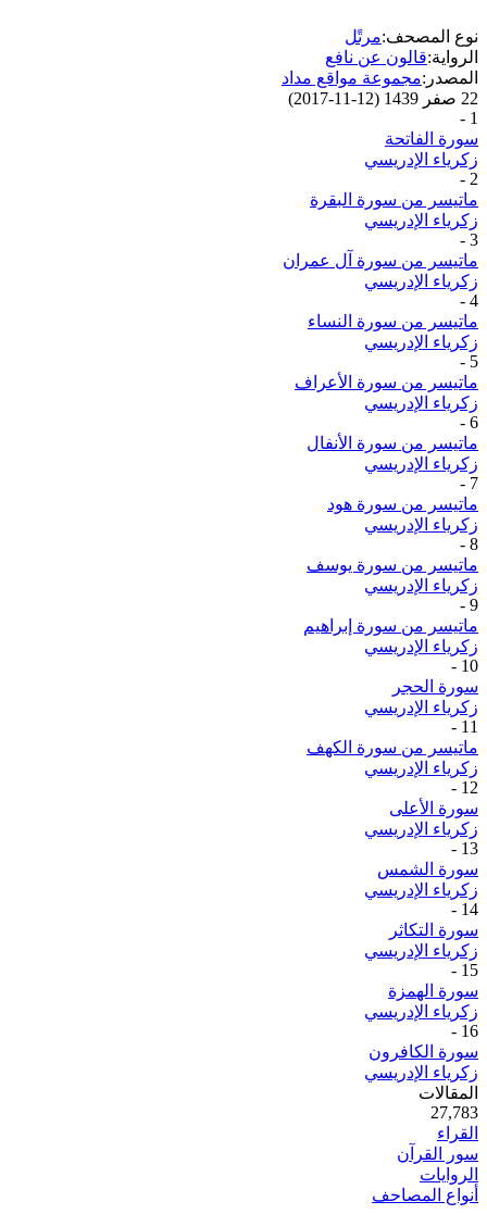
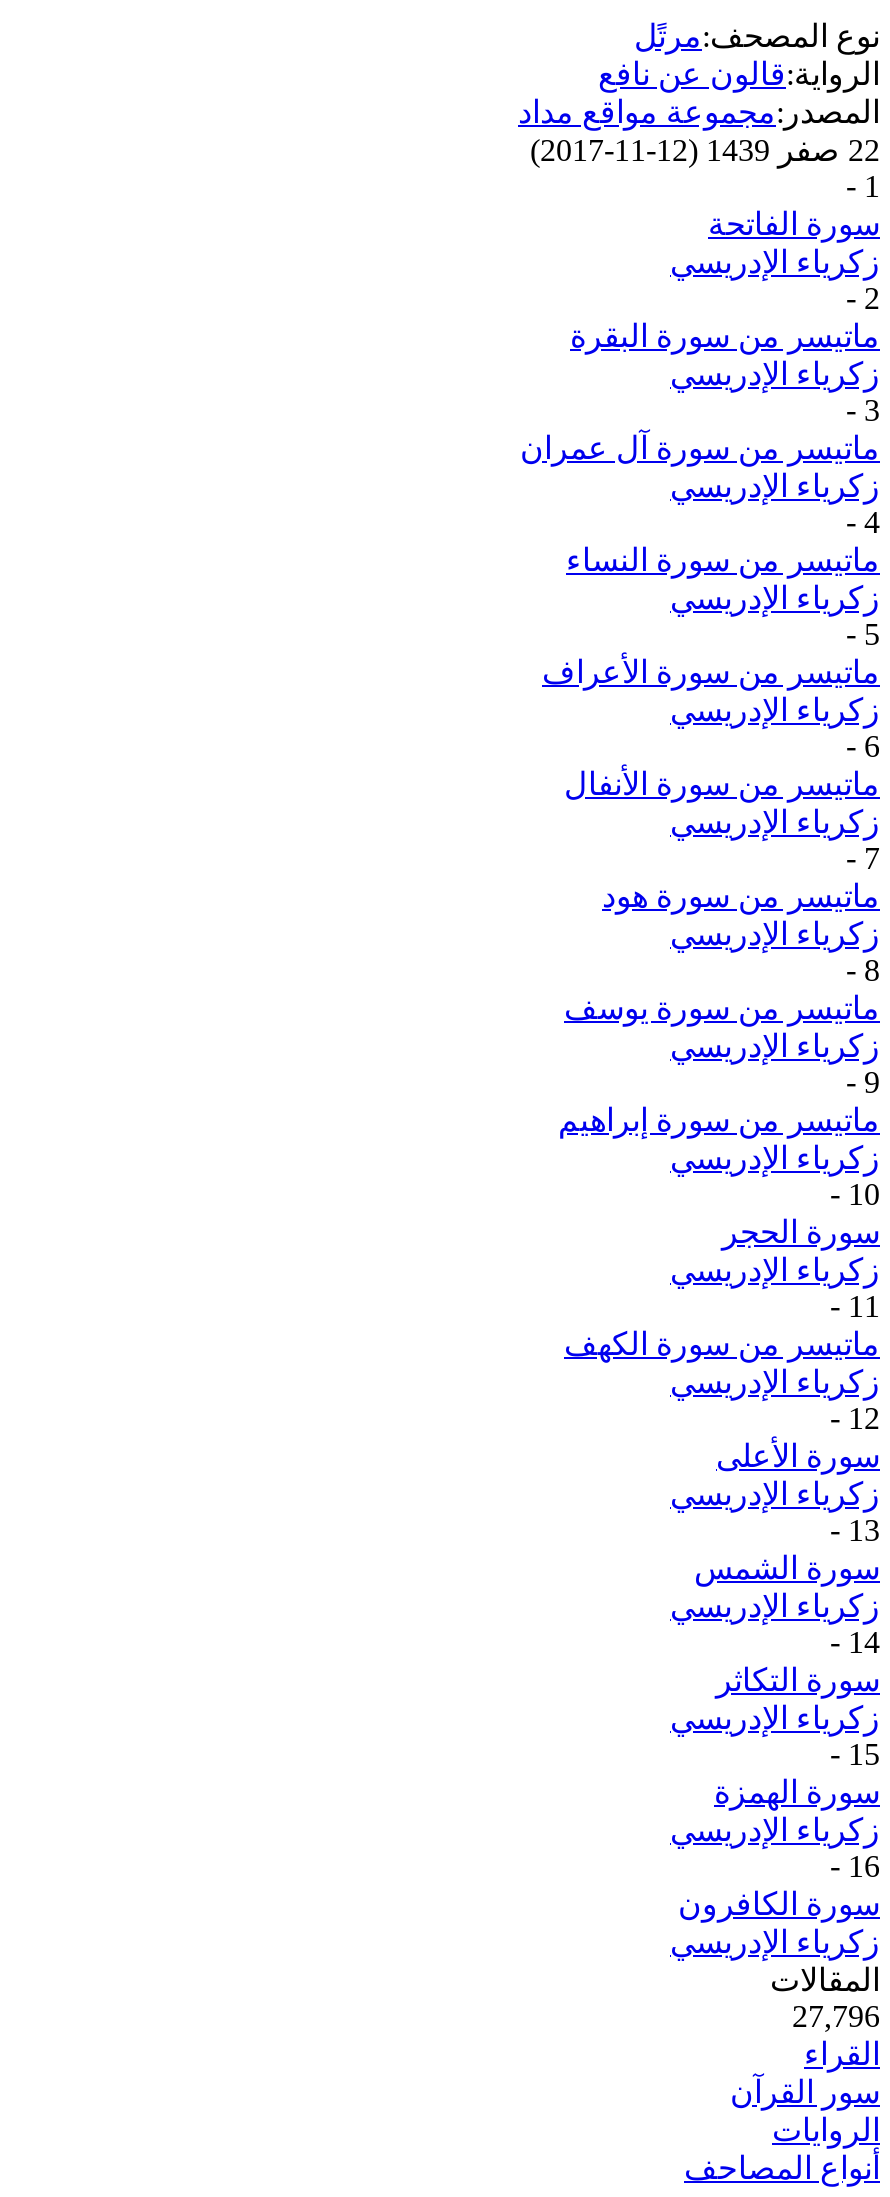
- 27,783
+ 27,796
